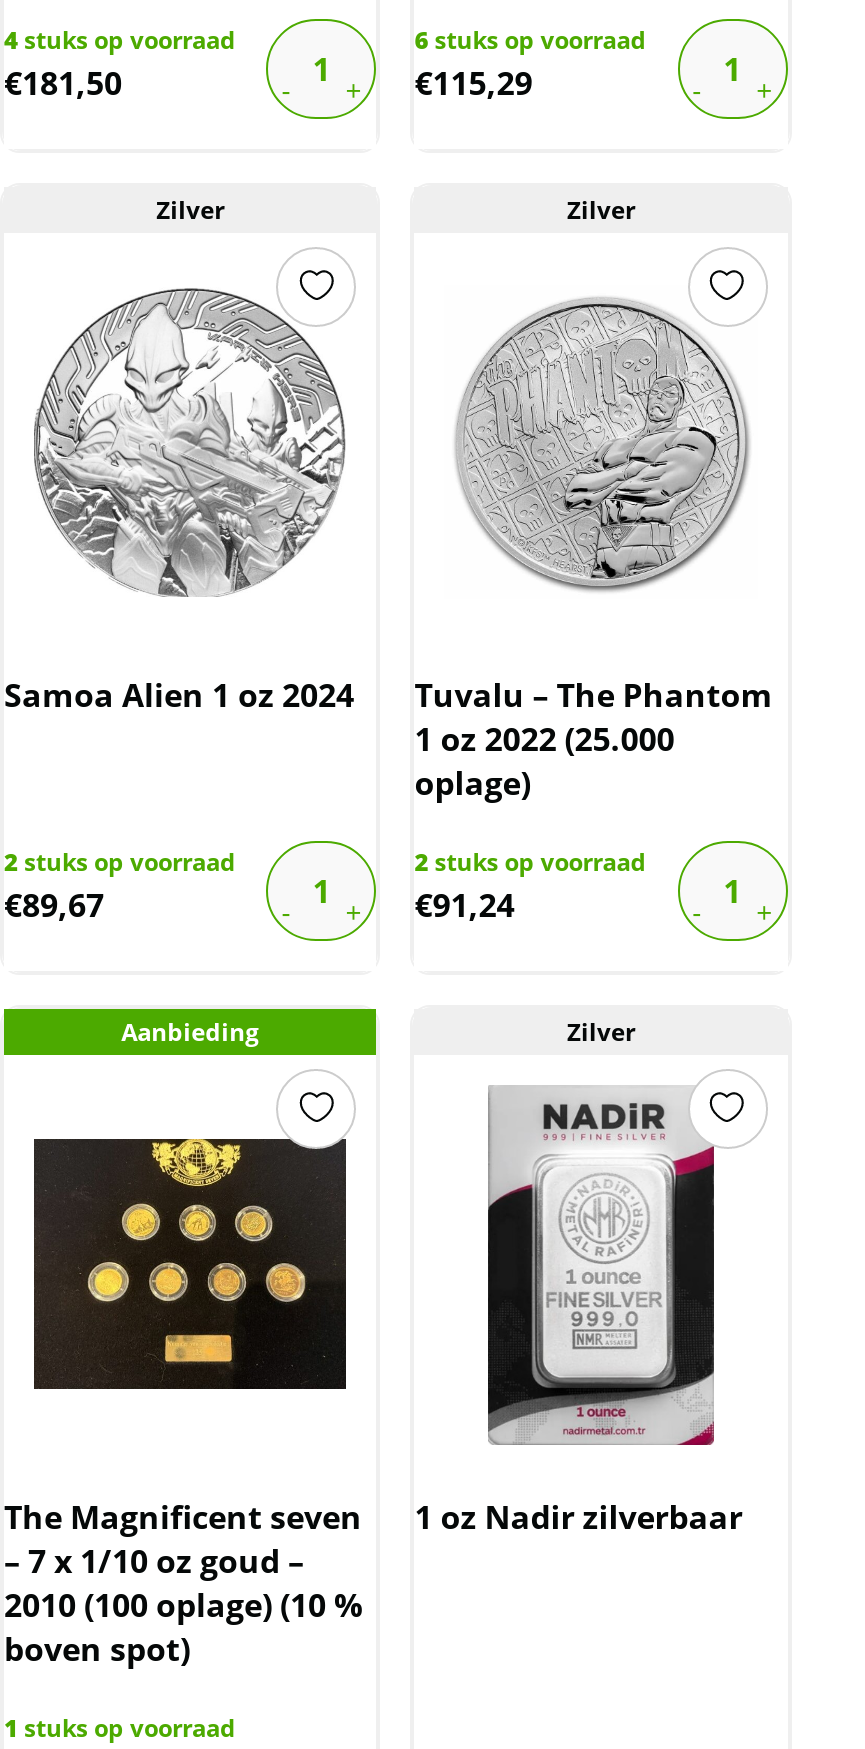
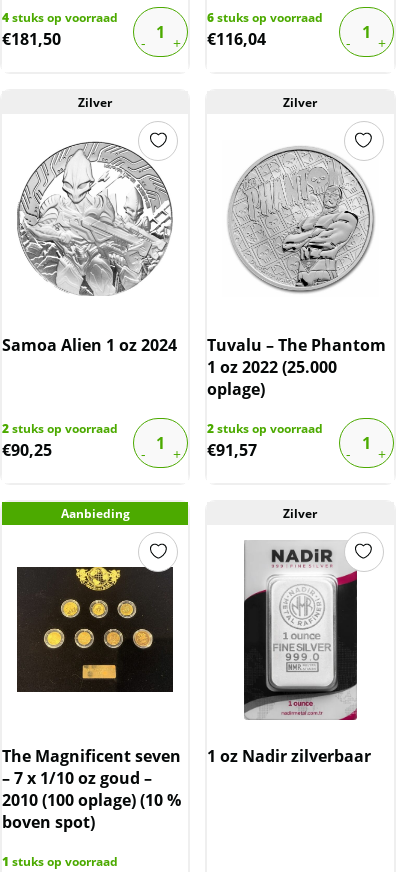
- €115,29
+ €116,04

- €89,67
+ €90,25

- €91,24
+ €91,57
